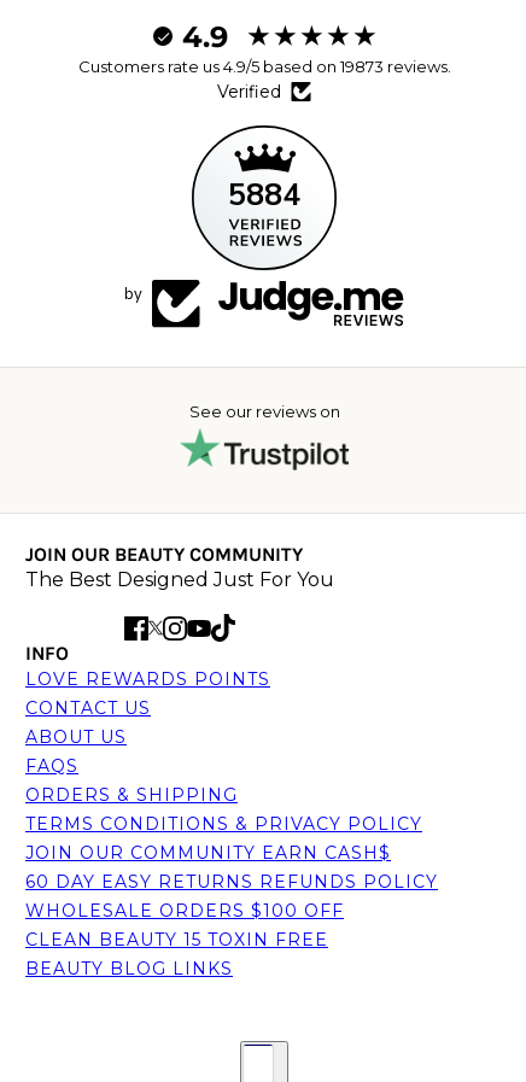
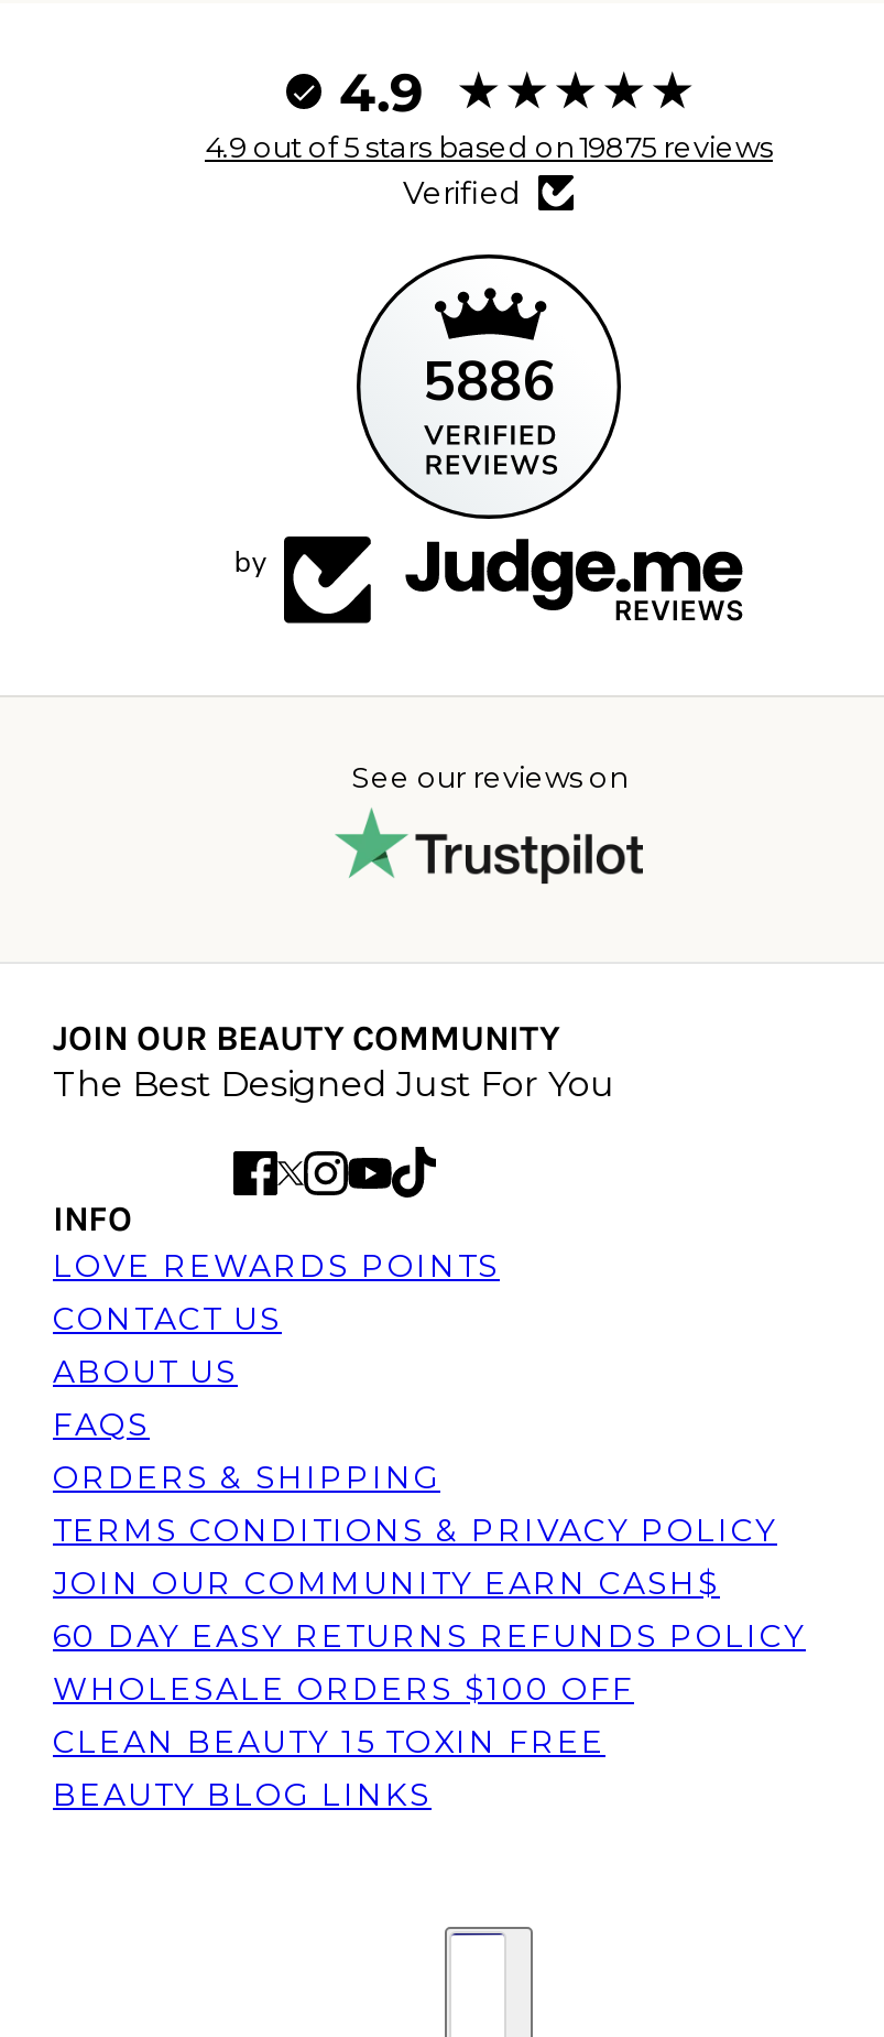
- Customers rate us 4.9/5 based on 19873 reviews.
+ 4.9 out of 5 stars based on 19875 reviews

- 5884
+ 5886
